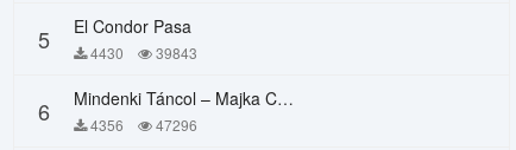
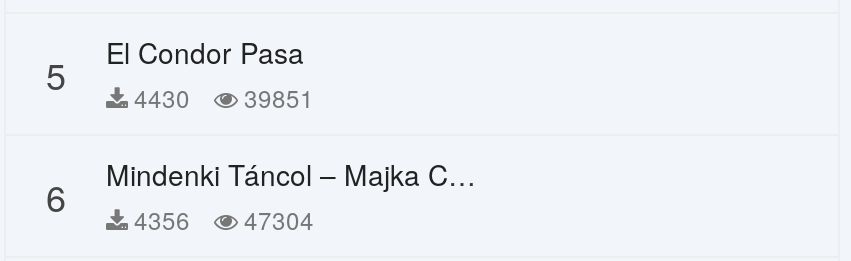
- 5 El Condor Pasa 4430 39843
+ 5 El Condor Pasa 4430 39851

- 6 4356 47296
+ 6 4356 47304
